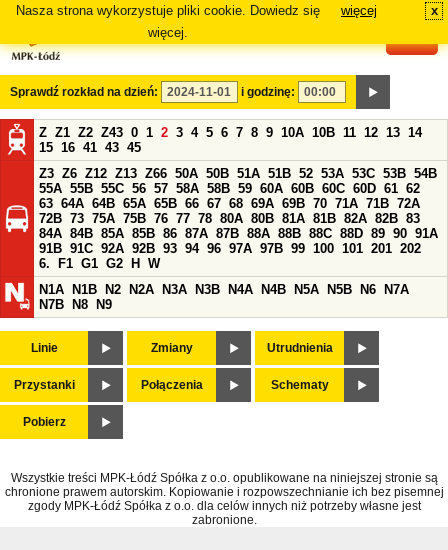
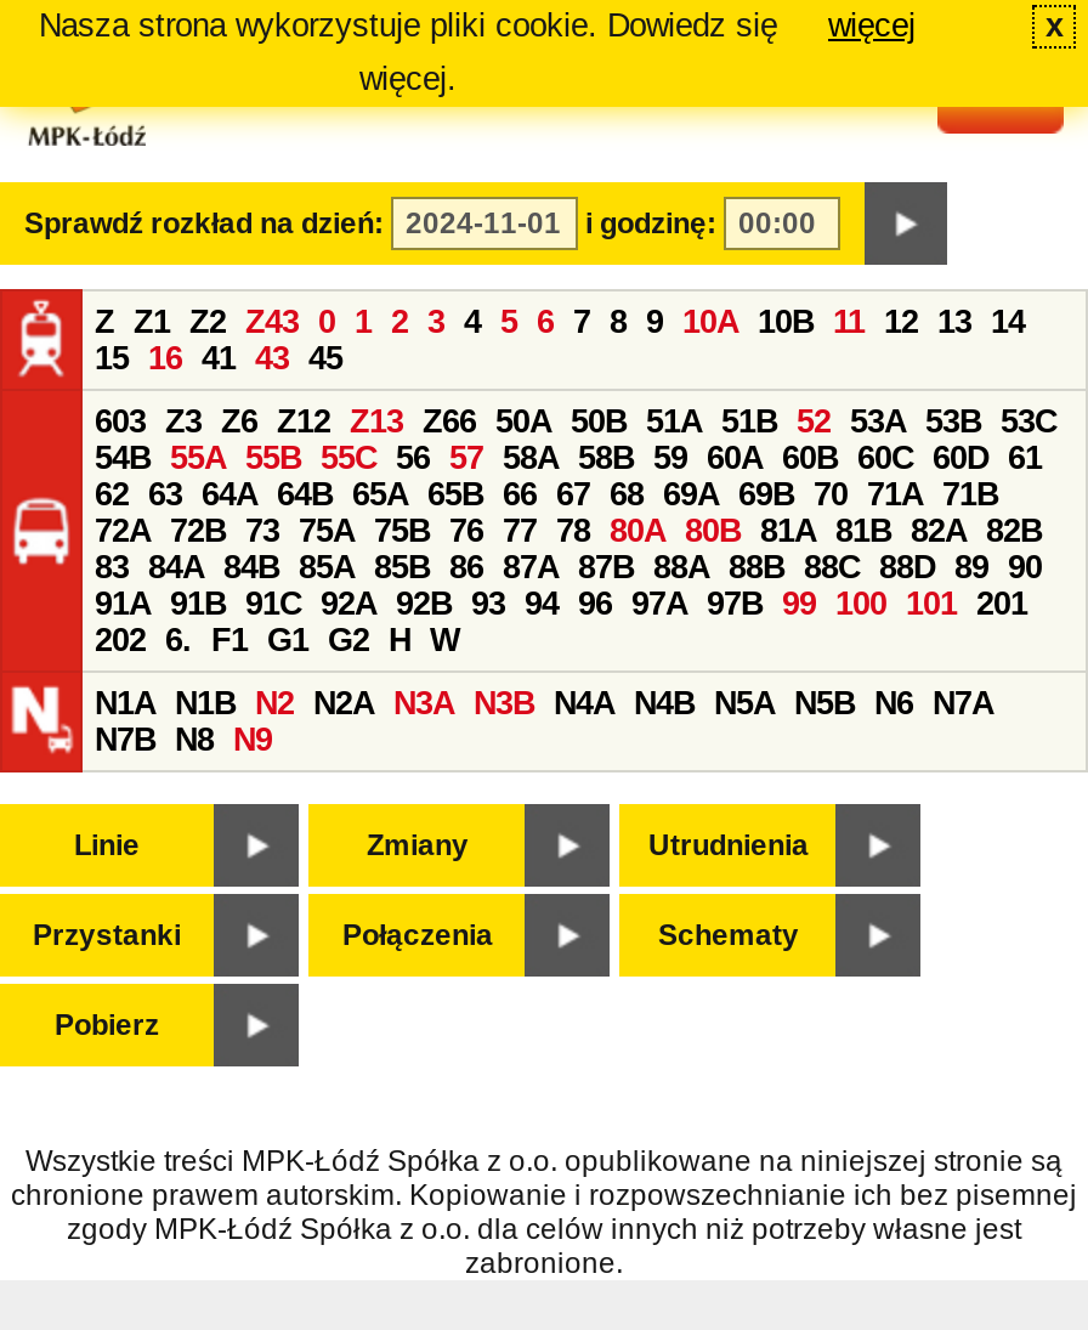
- Z3 Z6 Z12 Z13 Z66 50A 50B 51A 51B 52 53A 53C 53B 54B
- 55A 55B 55C 56 57 58A 58B 59 60A 60B 60C 60D 61 62
- 63 64A 64B 65A 65B 66 67 68 69A 69B 70 71A 71B 72A
- 72B 73 75A 75B 76 77 78 80A 80B 81A 81B 82A 82B 83
- 84A 84B 85A 85B 86 87A 87B 88A 88B 88C 88D 89 90 91A
- 91B 91C 92A 92B 93 94 96 97A 97B 99 100 101 201 202
- 6. F1 G1 G2 H W
+ 603 Z3 Z6 Z12 Z13 Z66 50A 50B 51A 51B 52 53A 53B 53C
+ 54B 55A 55B 55C 56 57 58A 58B 59 60A 60B 60C 60D 61
+ 62 63 64A 64B 65A 65B 66 67 68 69A 69B 70 71A 71B
+ 72A 72B 73 75A 75B 76 77 78 80A 80B 81A 81B 82A 82B
+ 83 84A 84B 85A 85B 86 87A 87B 88A 88B 88C 88D 89 90
+ 91A 91B 91C 92A 92B 93 94 96 97A 97B 99 100 101 201
+ 202 6. F1 G1 G2 H W
